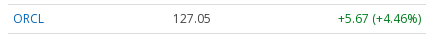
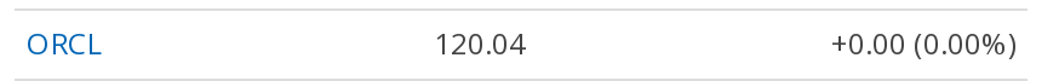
- 127.05
+ 120.04

- +5.67 (+4.46%)
+ +0.00 (0.00%)
